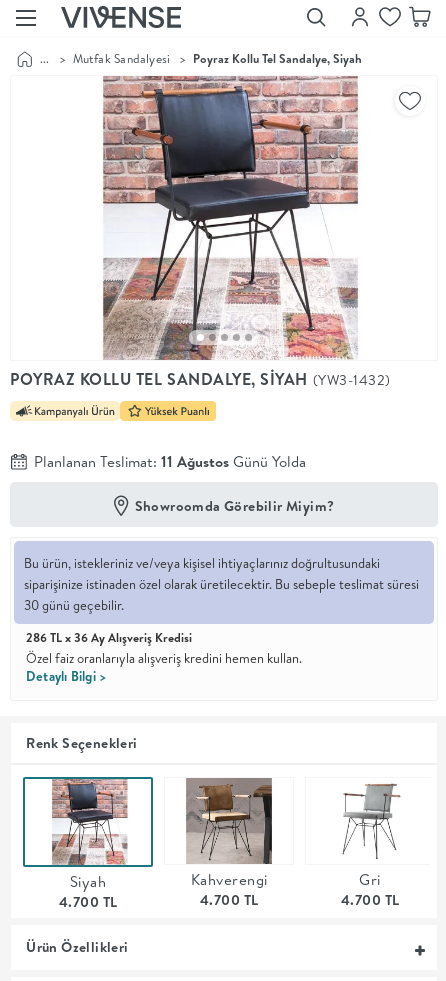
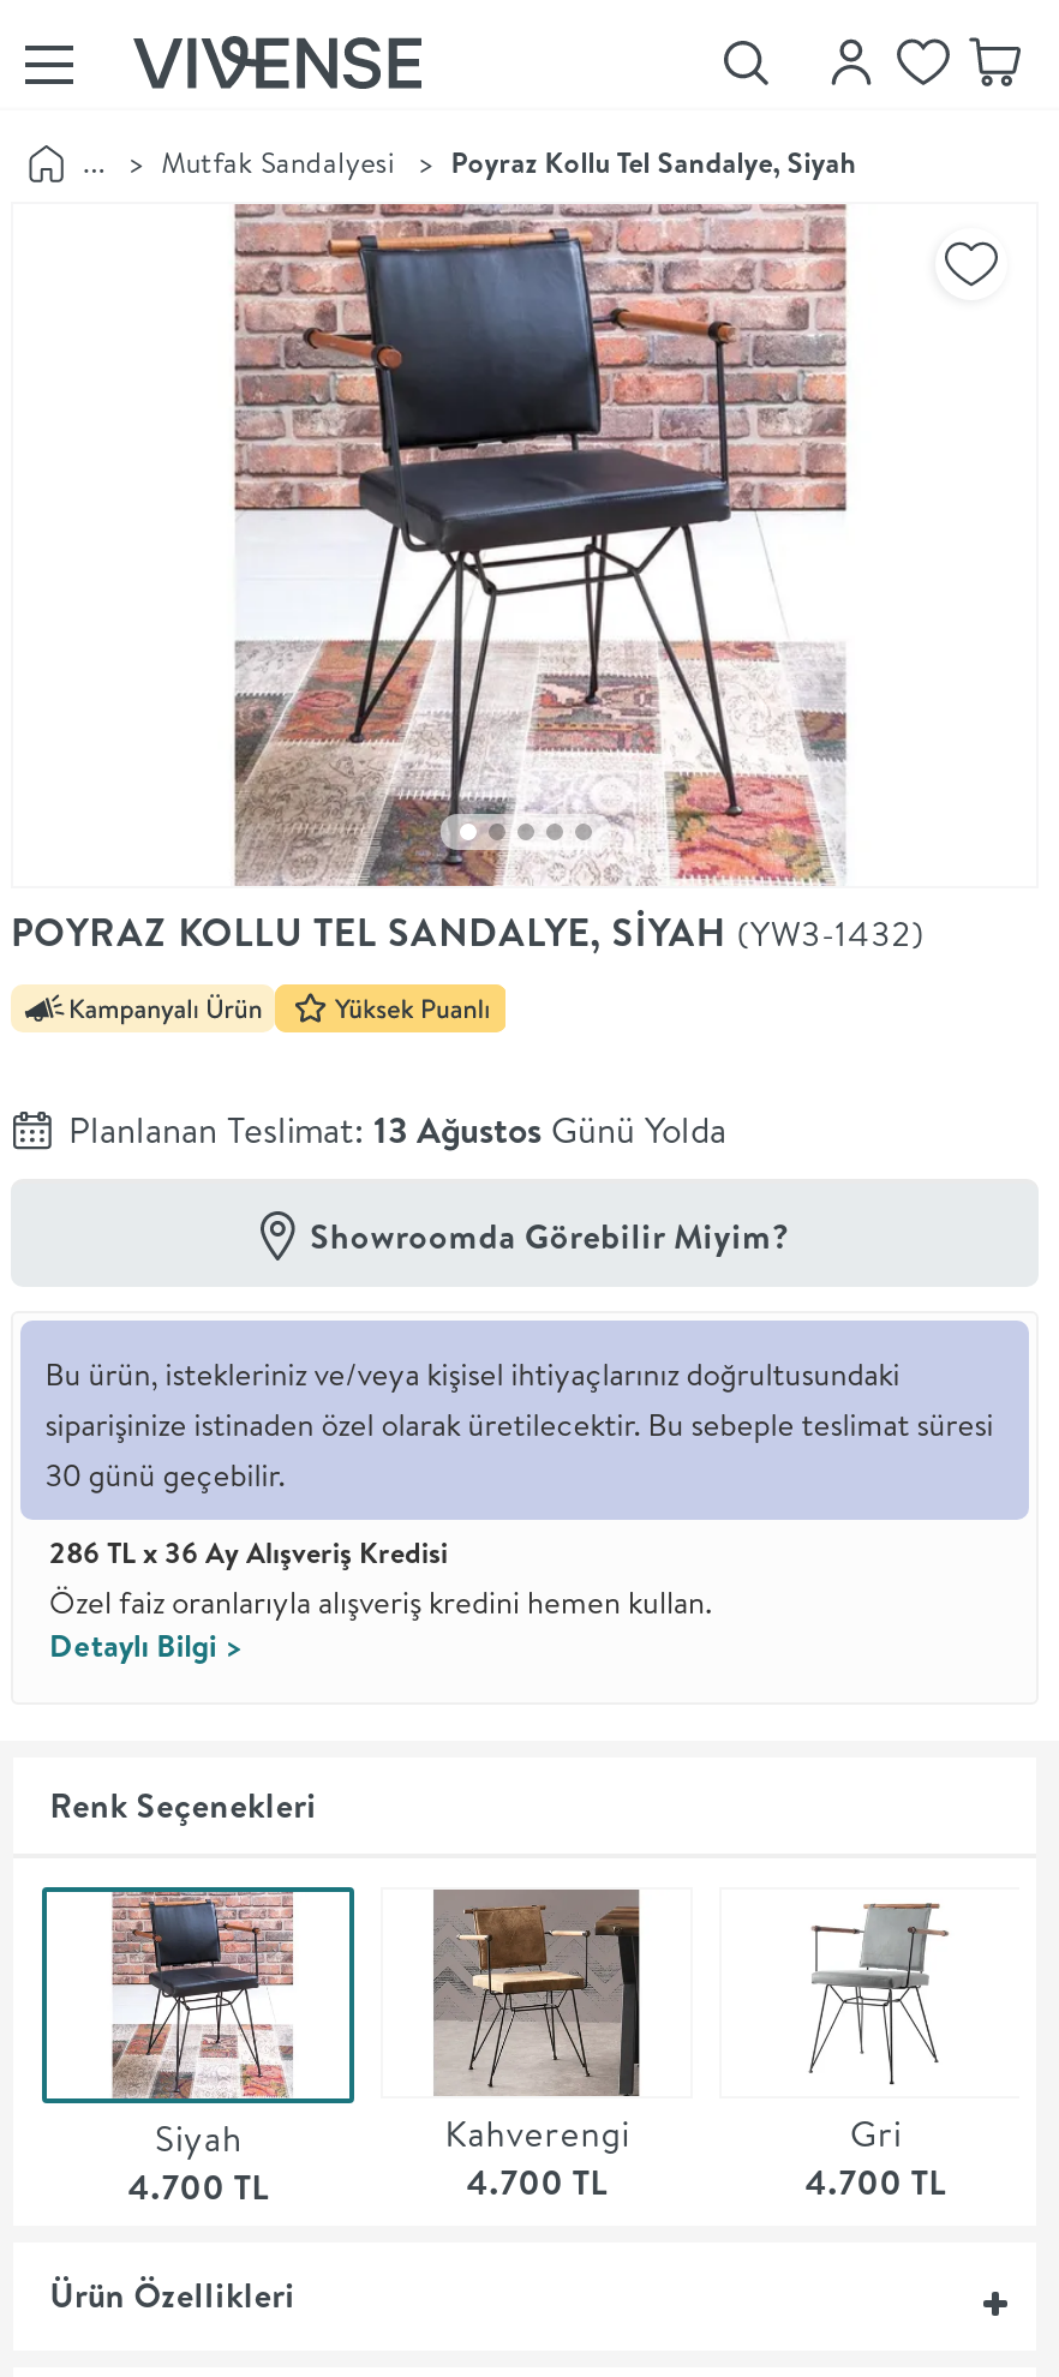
- Planlanan Teslimat: 11 Ağustos Günü Yolda
+ Planlanan Teslimat: 13 Ağustos Günü Yolda
